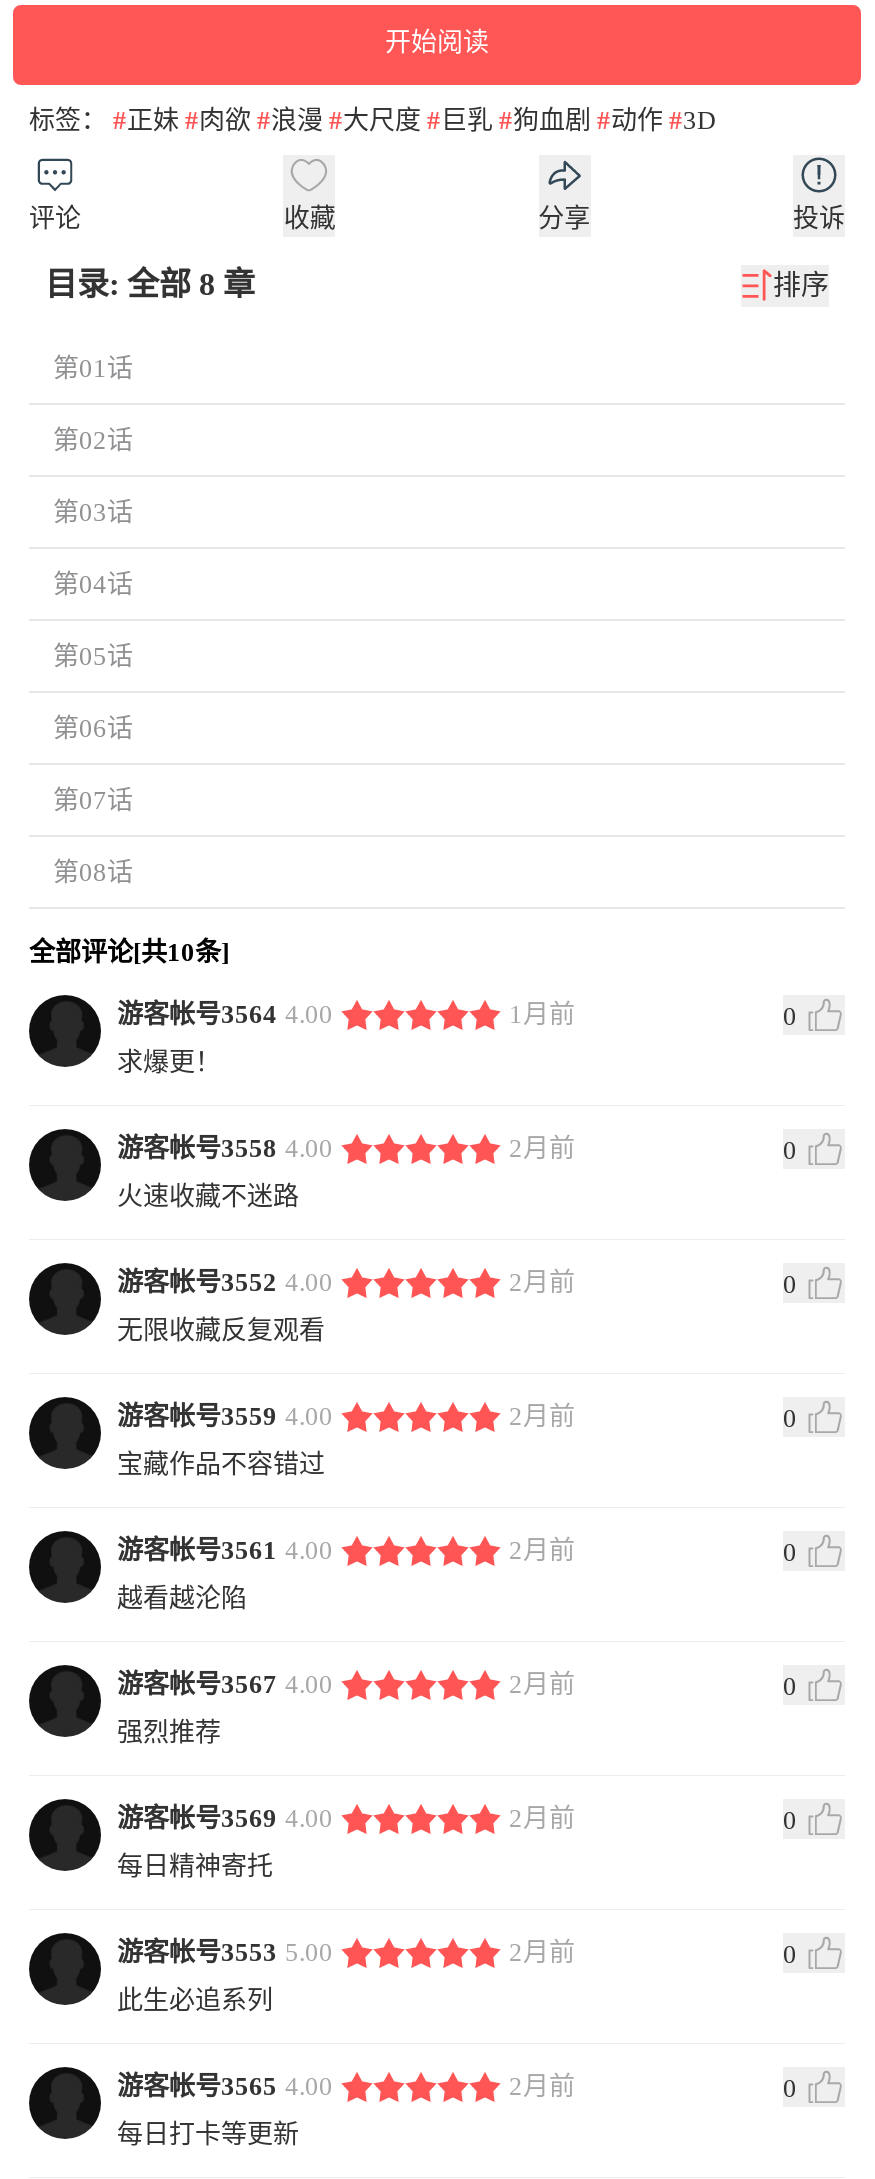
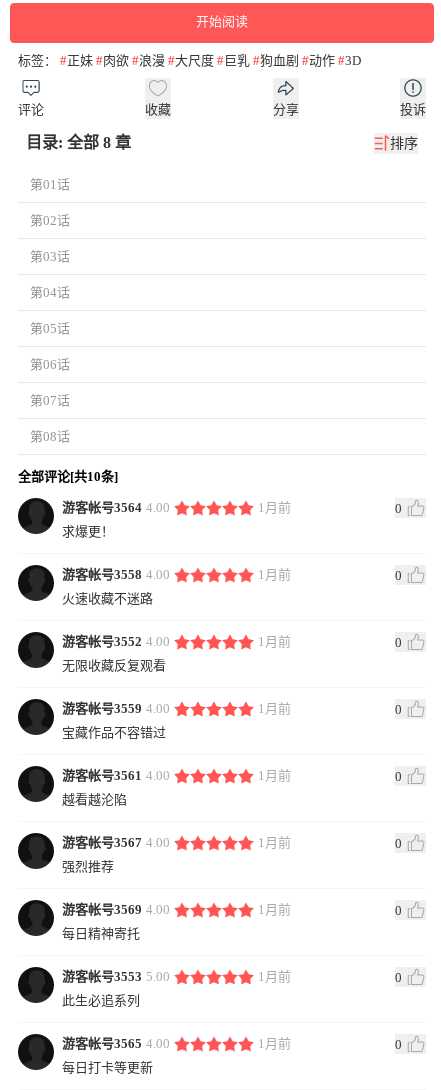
- 2月前
+ 1月前

- 2月前
+ 1月前

- 2月前
+ 1月前

- 2月前
+ 1月前

- 2月前
+ 1月前

- 2月前
+ 1月前

- 2月前
+ 1月前

- 2月前
+ 1月前
